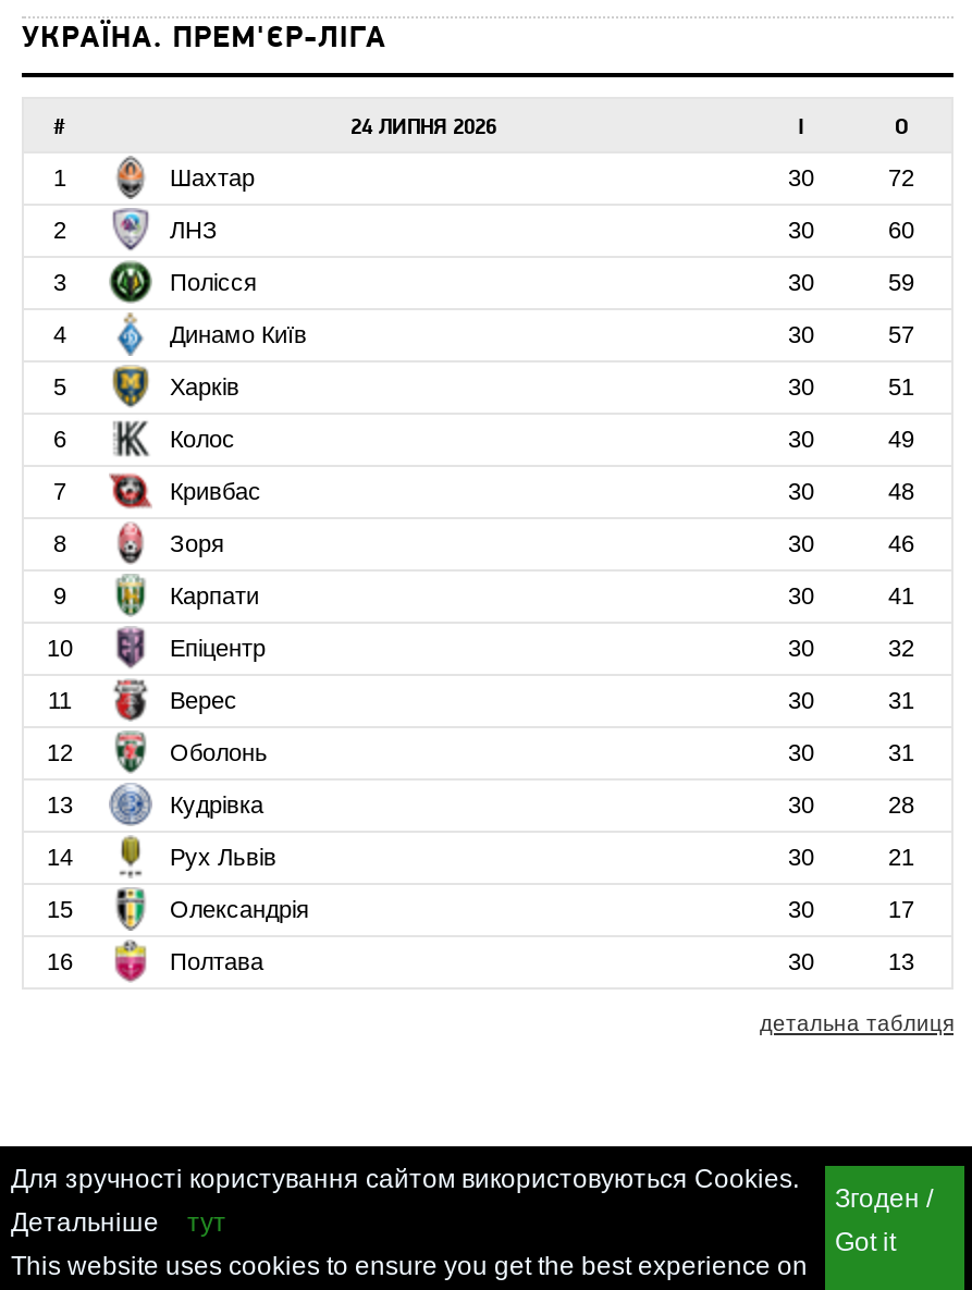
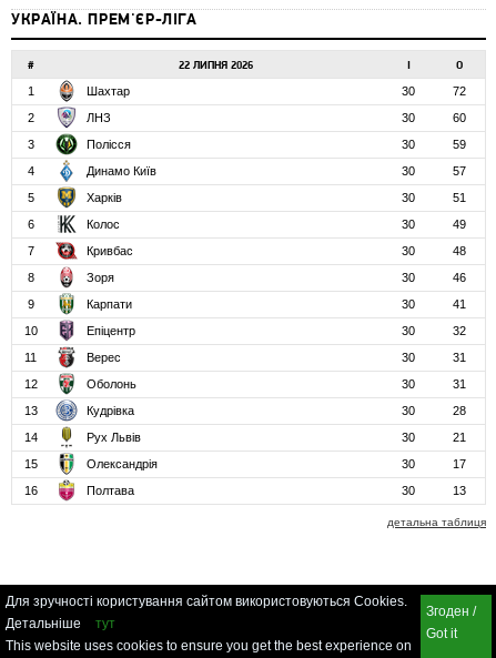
- 24 ЛИПНЯ 2026
+ 22 ЛИПНЯ 2026
